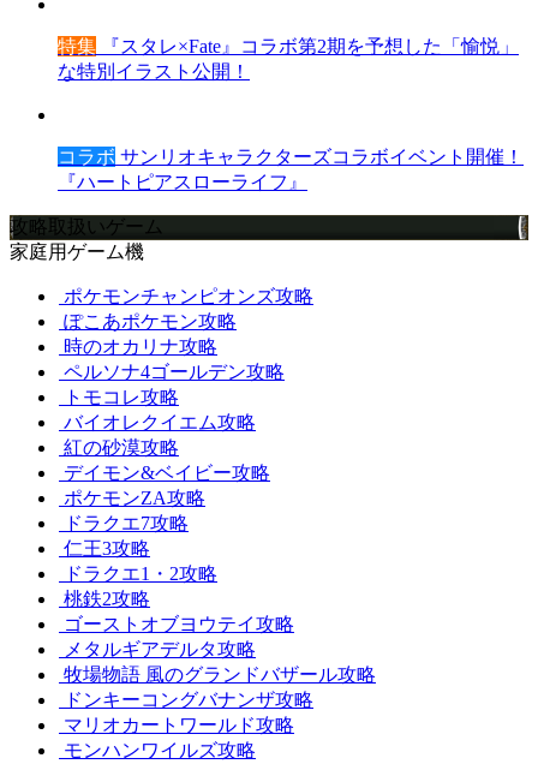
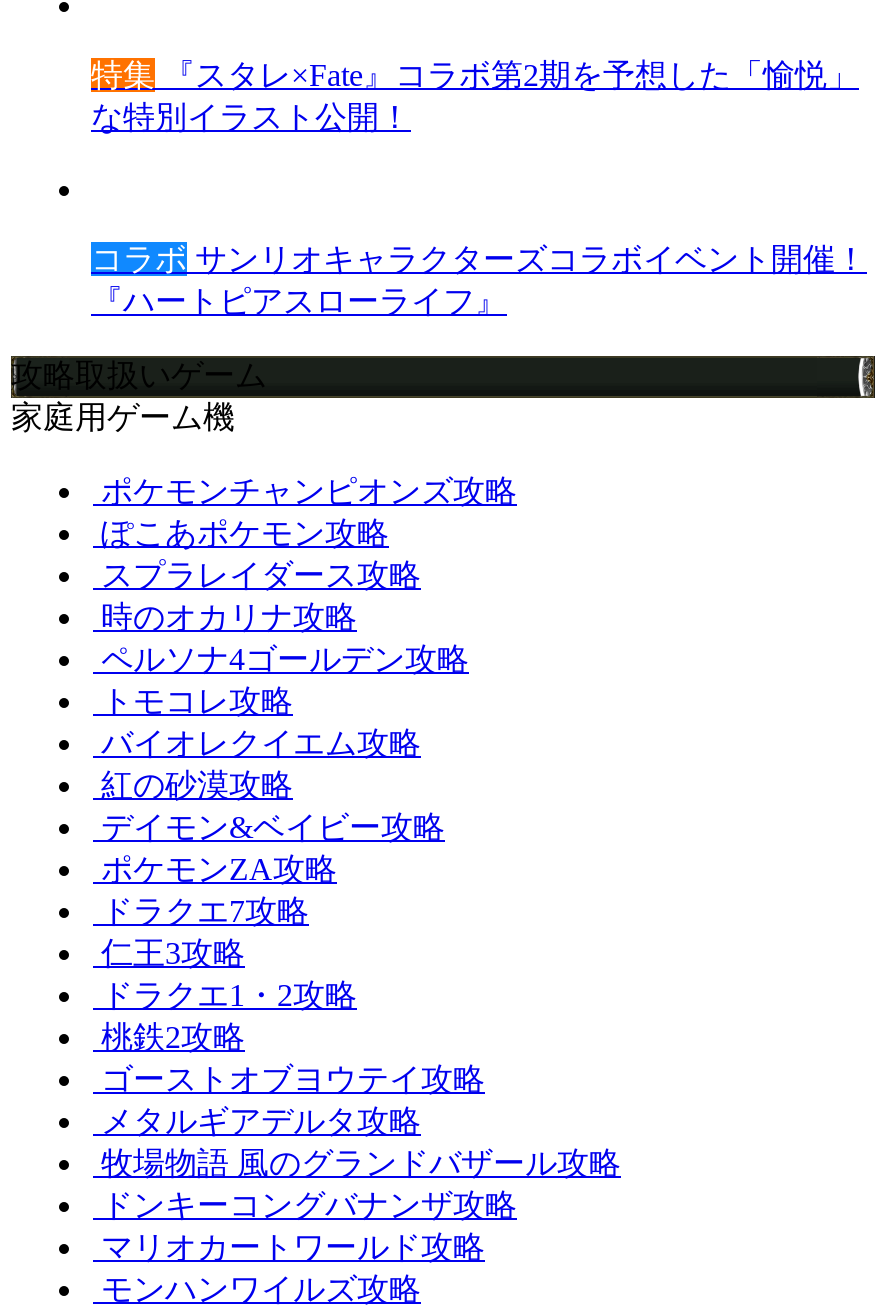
+ スプラレイダース攻略
